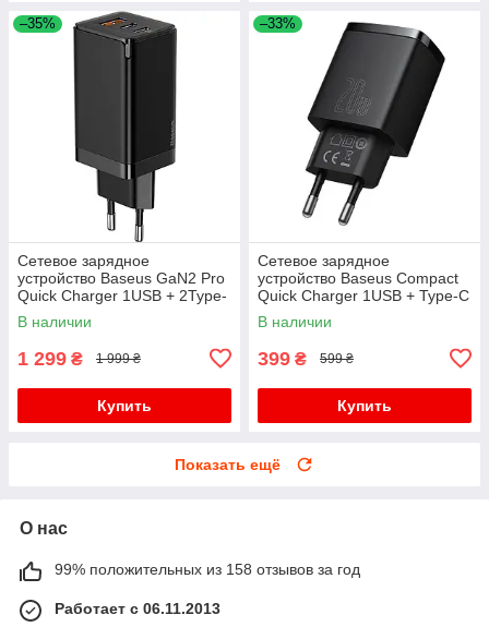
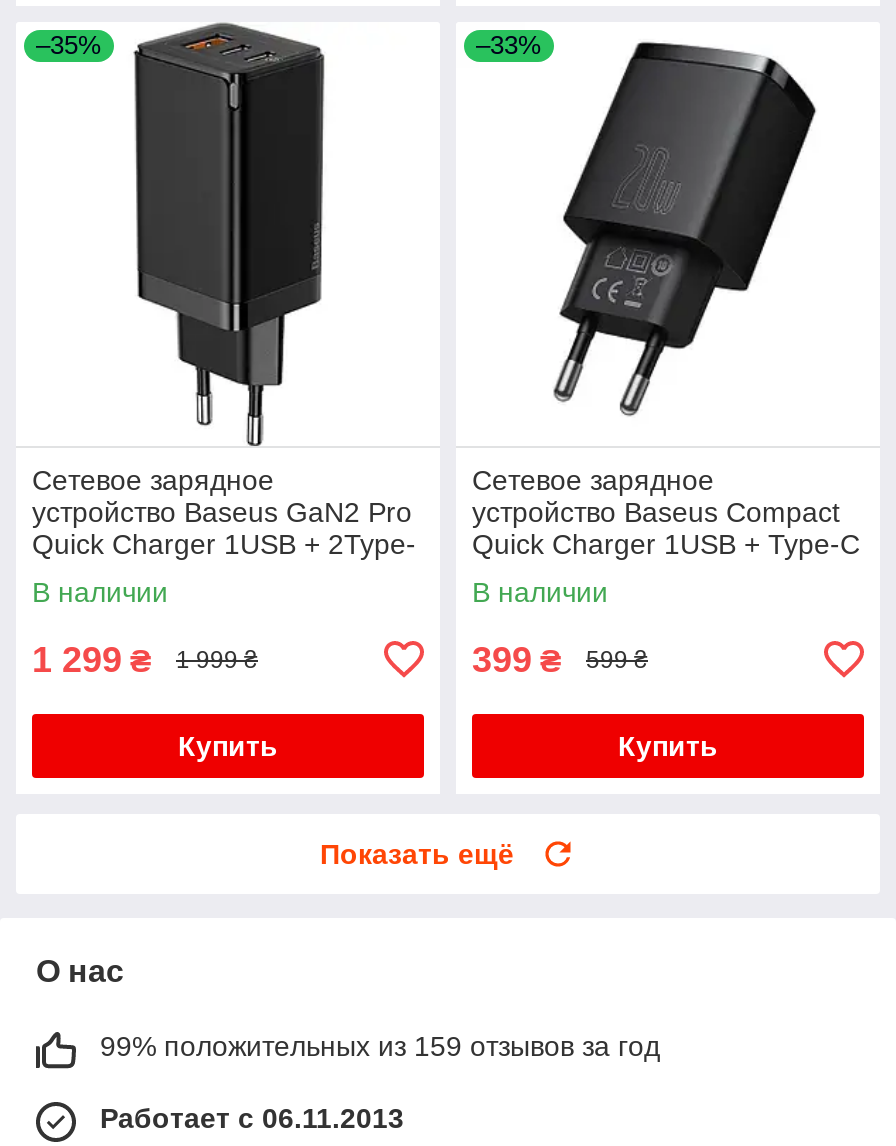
- 99% положительных из 158 отзывов за год
+ 99% положительных из 159 отзывов за год
